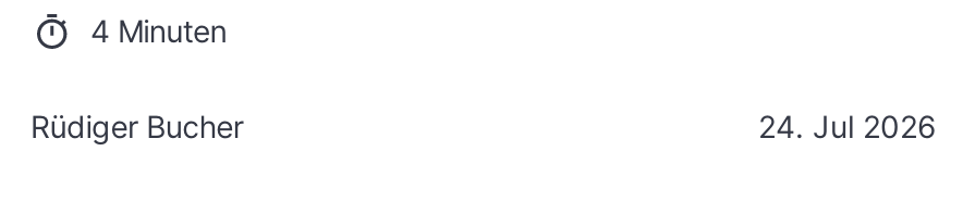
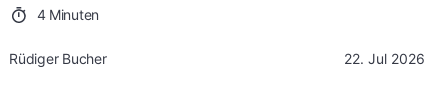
- 24. Jul 2026
+ 22. Jul 2026
